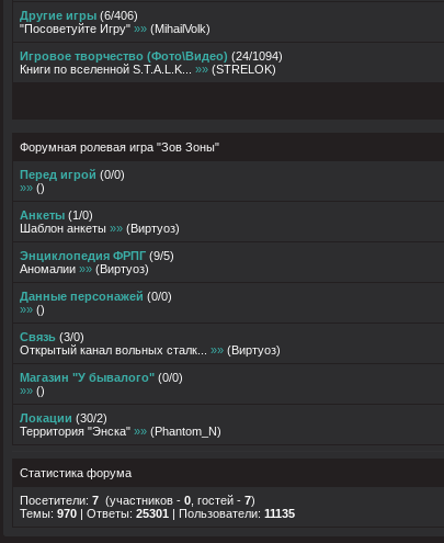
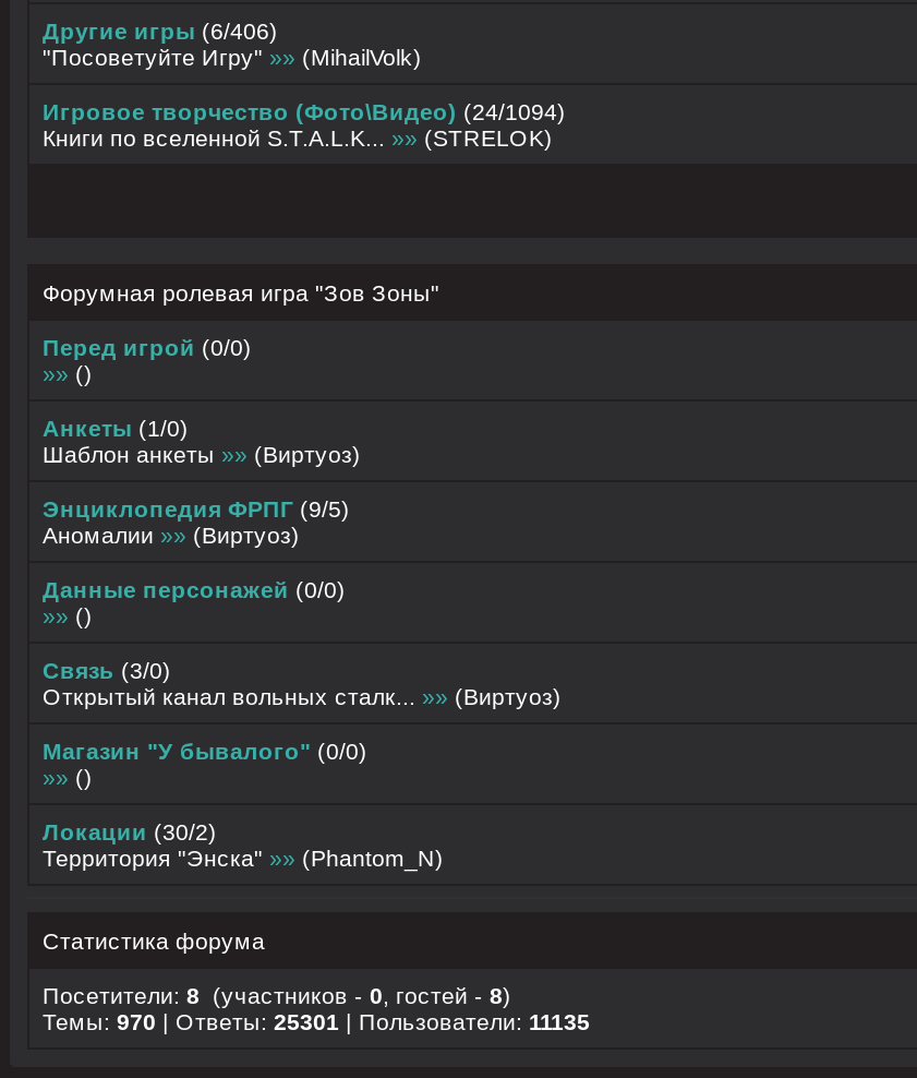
- Посетители: 7 (участников - 0, гостей - 7)
+ Посетители: 8 (участников - 0, гостей - 8)
